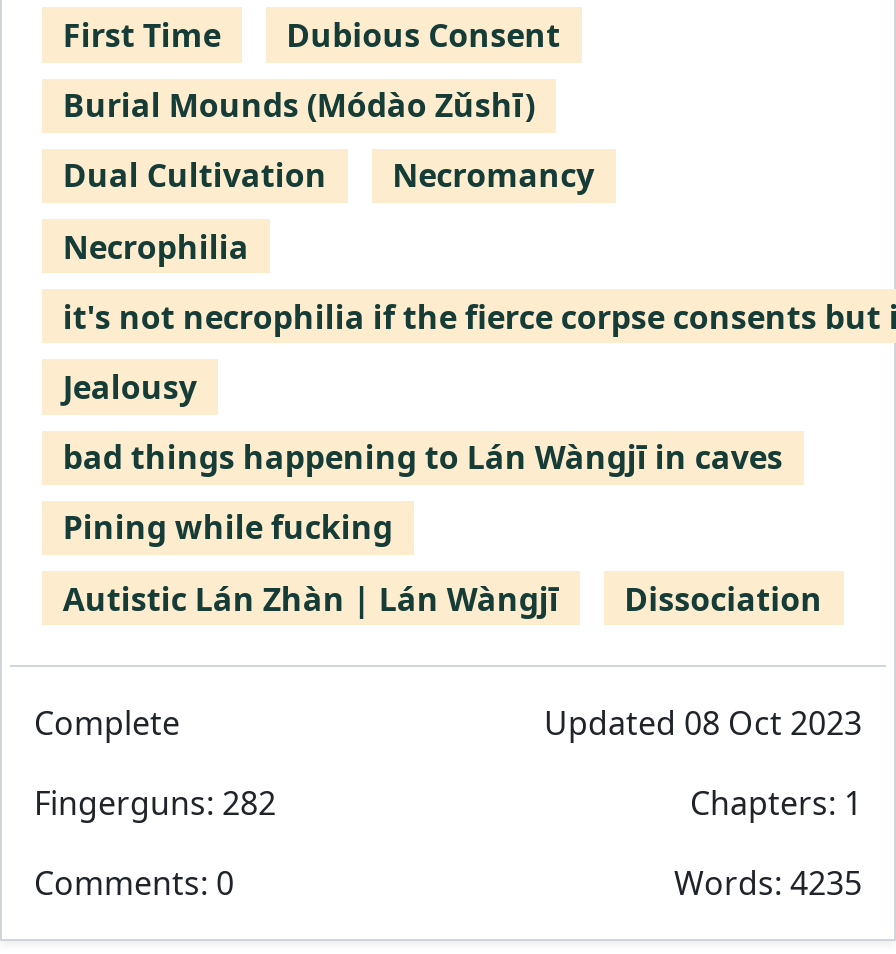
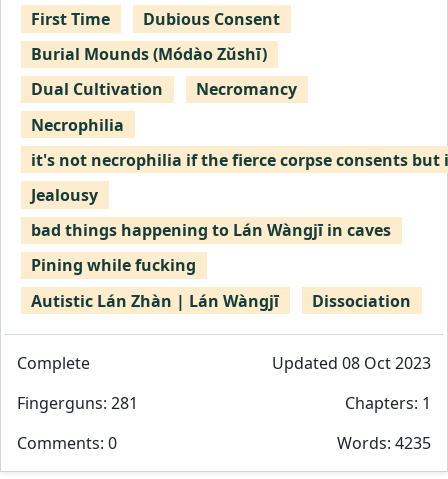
- Fingerguns: 282
+ Fingerguns: 281
